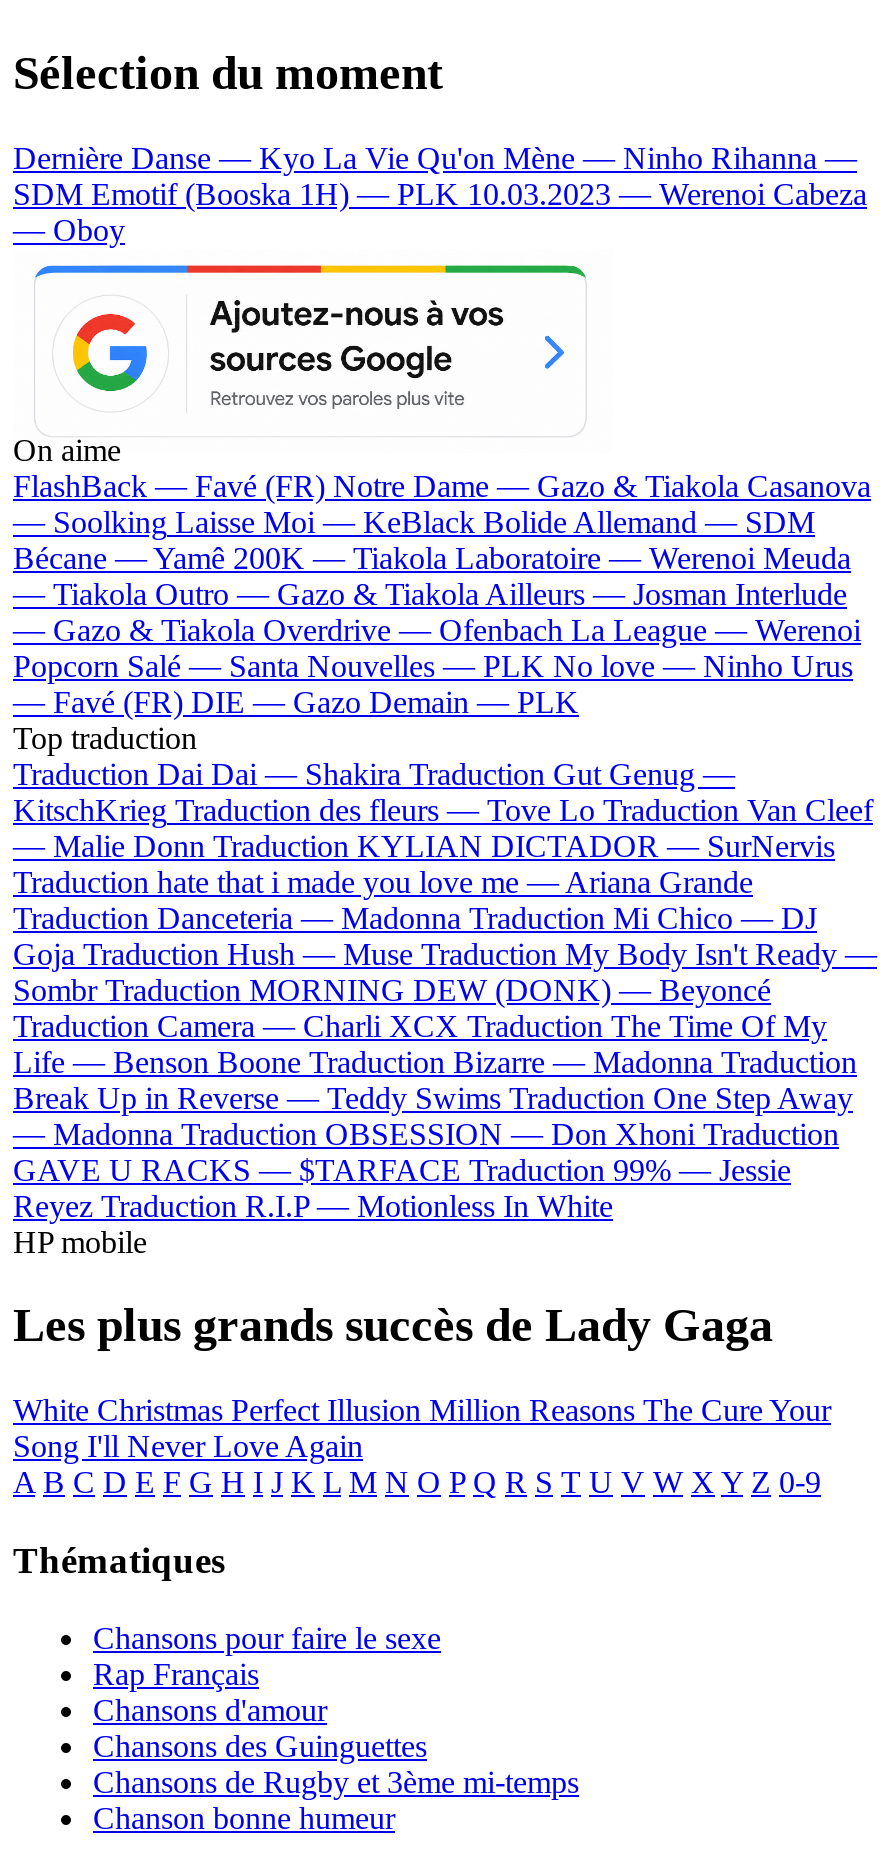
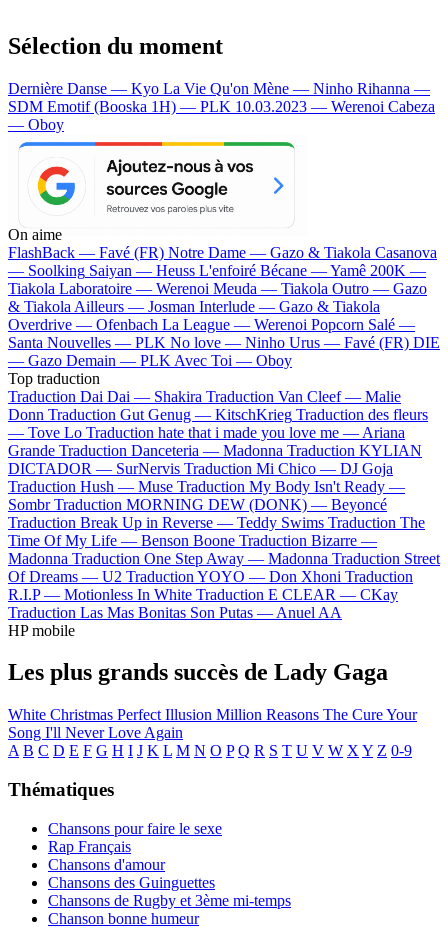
- — Soolking Laisse Moi — KeBlack Bolide Allemand — SDM
- Bécane — Yamê 200K — Tiakola Laboratoire — Werenoi Meuda
- — Tiakola Outro — Gazo & Tiakola Ailleurs — Josman Interlude
- — Gazo & Tiakola Overdrive — Ofenbach La League — Werenoi
- Popcorn Salé — Santa Nouvelles — PLK No love — Ninho Urus
- —Favé (FR) DIE — Gazo Demain — PLK
+ — Soolking Saiyan — Heuss L'enfoiré Bécane — Yamê 200K —
+ Tiakola Laboratoire — Werenoi Meuda — Tiakola Outro — Gazo
+ & Tiakola Ailleurs — Josman Interlude — Gazo & Tiakola
+ Overdrive — Ofenbach La League — Werenoi Popcorn Salé —
+ Santa Nouvelles — PLK No love — Ninho Urus — Favé (FR) DIE
+ — Gazo Demain — PLK Avec Toi — Oboy

- Traduction Dai Dai — Shakira Traduction Gut Genug —
- KitschKrieg Traduction des fleurs — Tove Lo Traduction Van Cleef
- — Malie Donn Traduction KYLIAN DICTADOR — SurNervis
- Traduction hate that i made you love me — Ariana Grande
- Traduction Danceteria — Madonna Traduction Mi Chico — DJ
- Goja Traduction Hush — Muse Traduction My Body Isn't Ready —
+ Traduction Dai Dai — Shakira Traduction Van Cleef — Malie
+ Donn Traduction Gut Genug — KitschKrieg Traduction des fleurs
+ — Tove Lo Traduction hate that i made you love me — Ariana
+ Grande Traduction Danceteria — Madonna Traduction KYLIAN
+ DICTADOR — SurNervis Traduction Mi Chico — DJ Goja
+ Traduction Hush — Muse Traduction My Body Isn't Ready —

- Traduction Camera — Charli XCX Traduction The Time Of My
- Life — Benson Boone Traduction Bizarre — Madonna Traduction
- Break Up in Reverse — Teddy Swims Traduction One Step Away
- — Madonna Traduction OBSESSION — Don Xhoni Traduction
- GAVE U RACKS — $TARFACE Traduction 99% — Jessie
- Reyez Traduction R.I.P — Motionless In White
+ Traduction Break Up in Reverse — Teddy Swims Traduction The
+ Time Of My Life — Benson Boone Traduction Bizarre —
+ Madonna Traduction One Step Away — Madonna Traduction Street
+ Of Dreams — U2 Traduction YOYO — Don Xhoni Traduction
+ R.I.P — Motionless In White Traduction E CLEAR — CKay
+ Traduction Las Mas Bonitas Son Putas — Anuel AA
